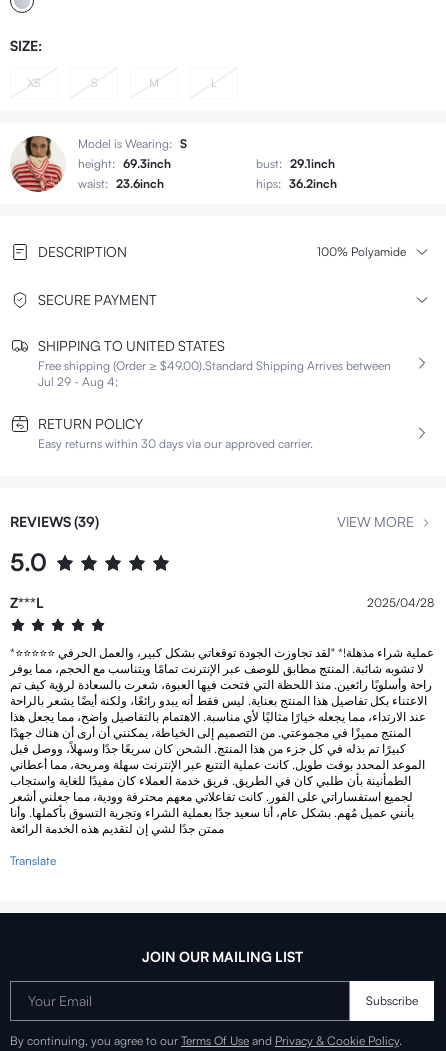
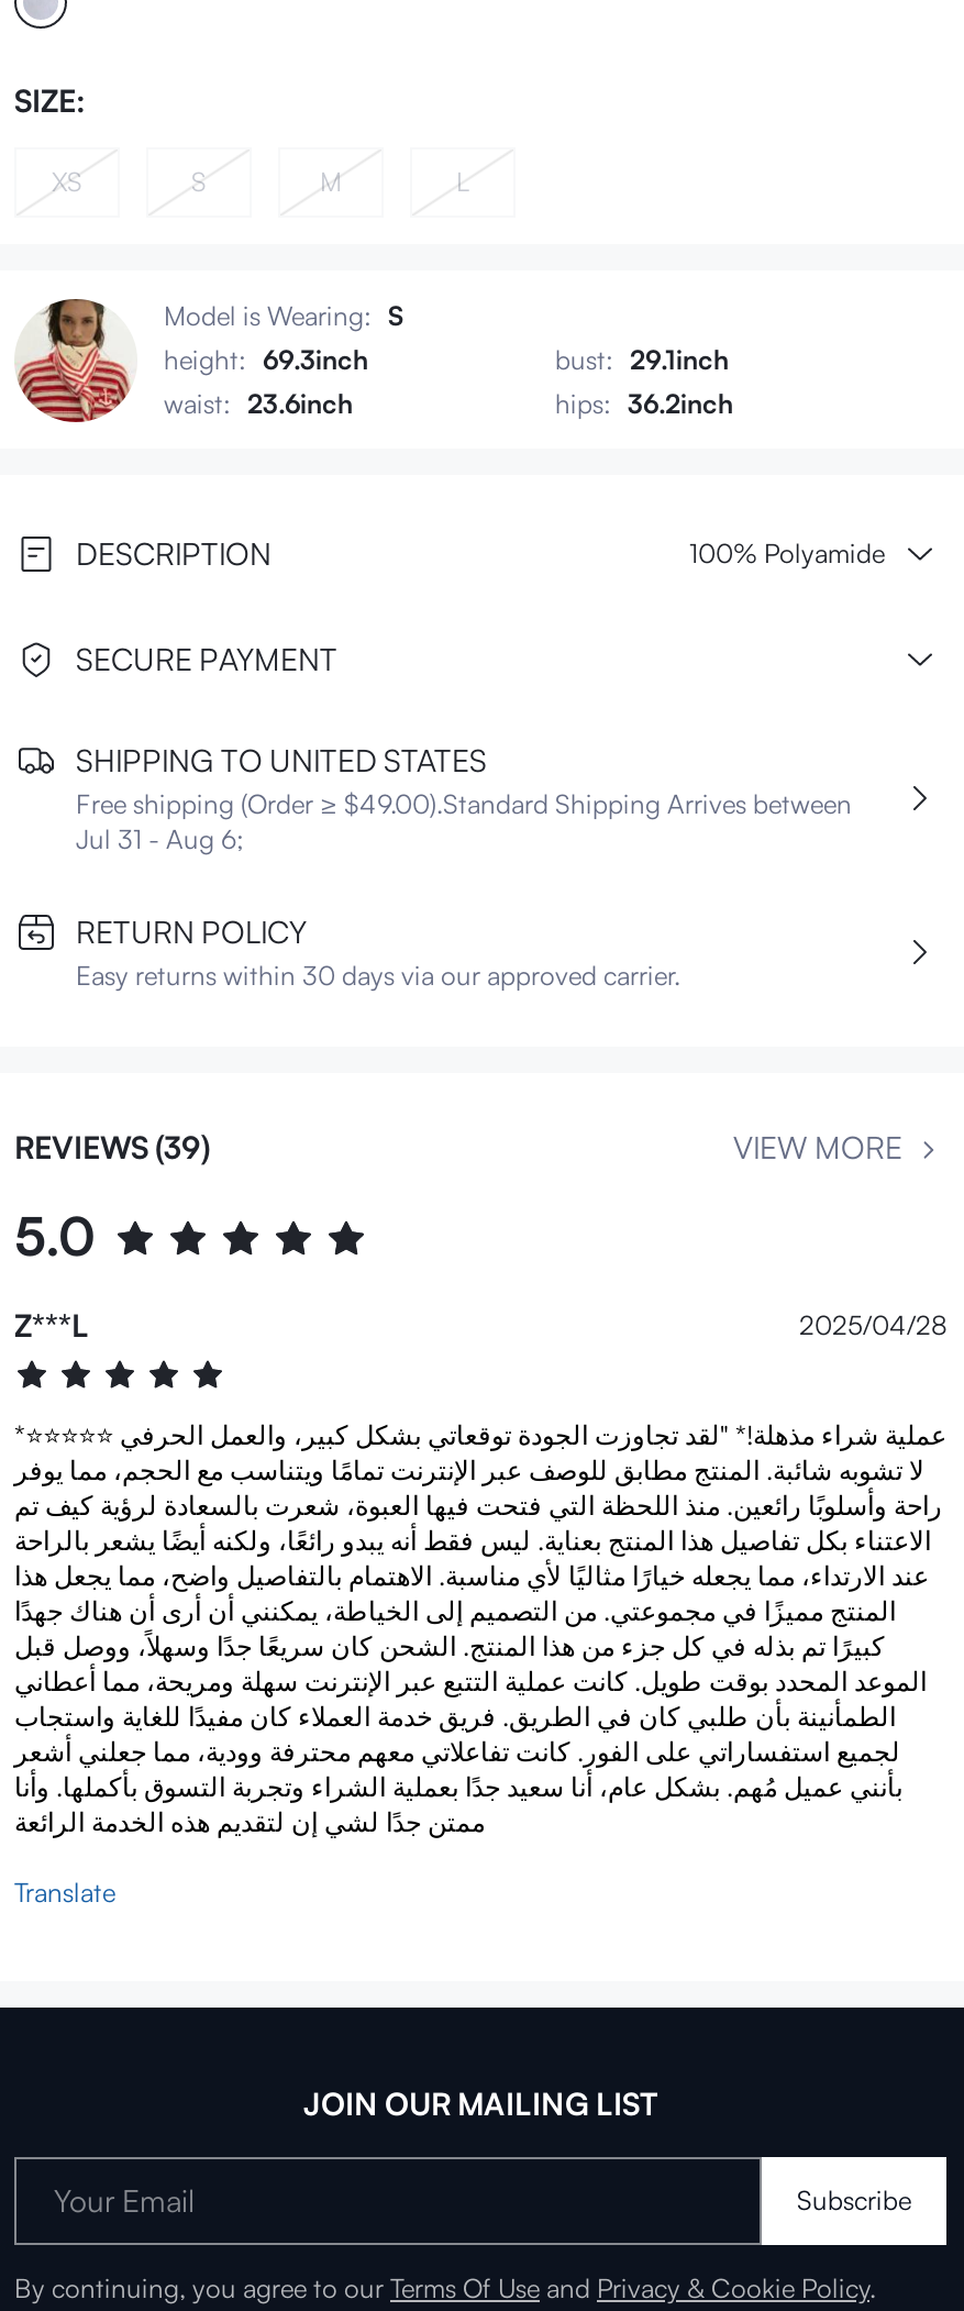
- Jul 29 - Aug 4;
+ Jul 31 - Aug 6;
